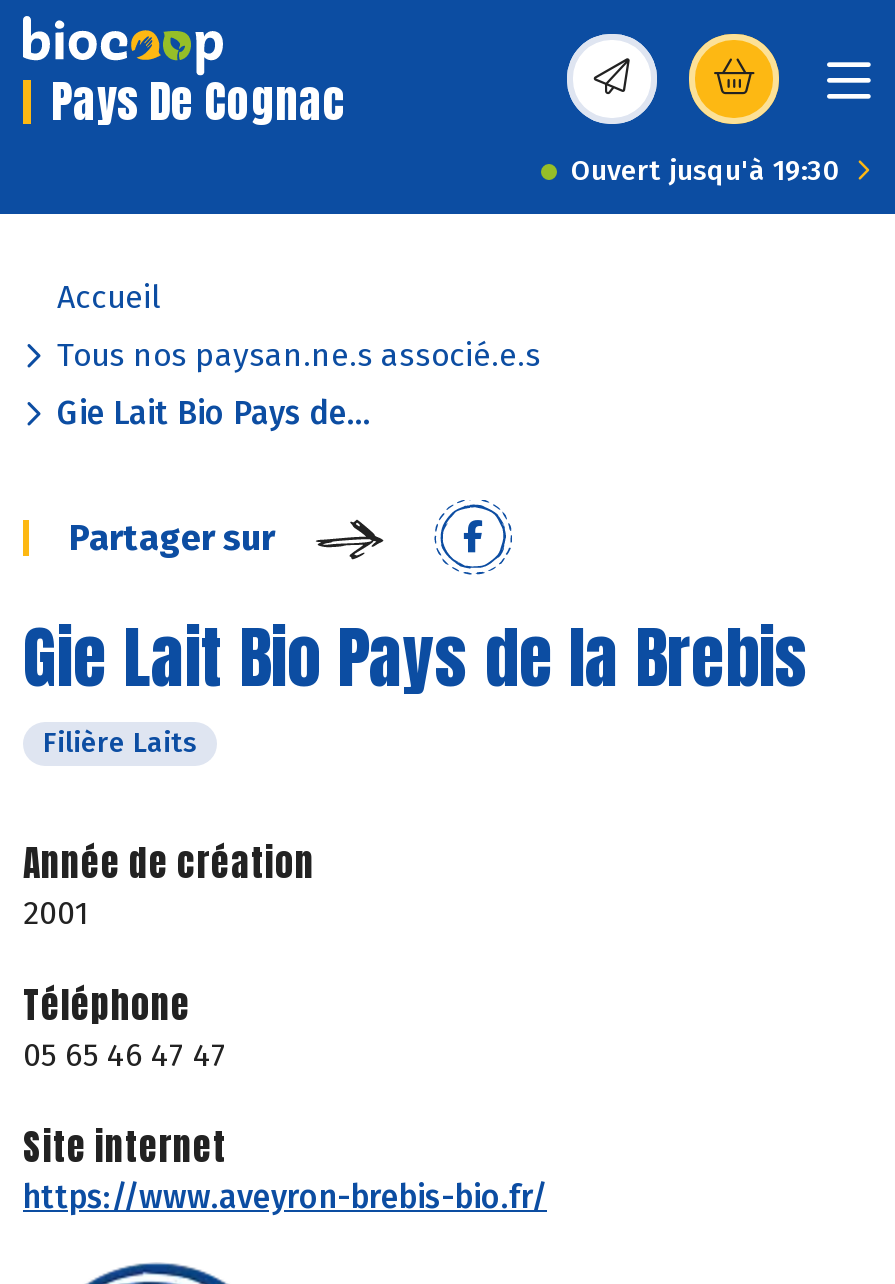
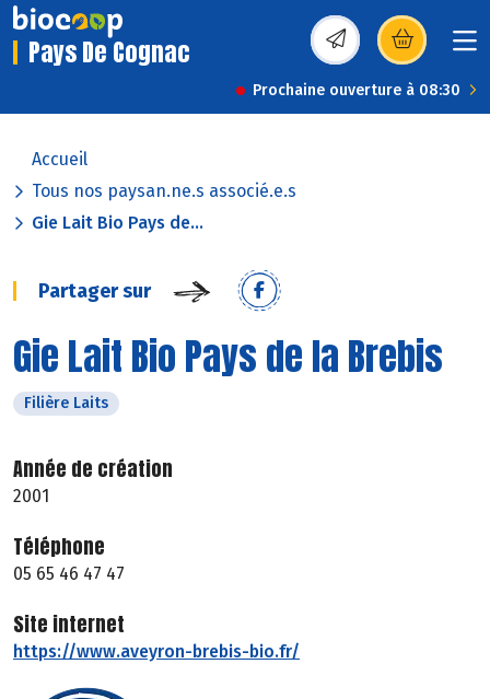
- Ouvert jusqu'à 19:30
+ Prochaine ouverture à 08:30
